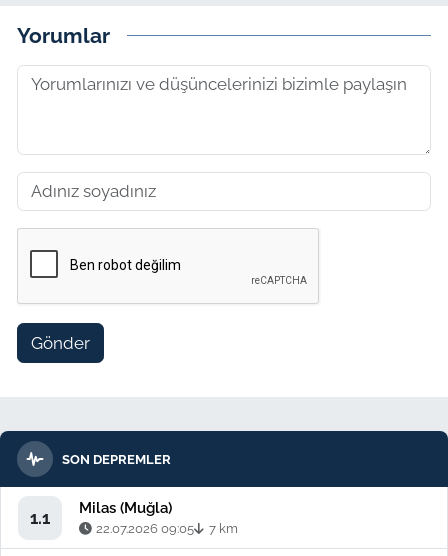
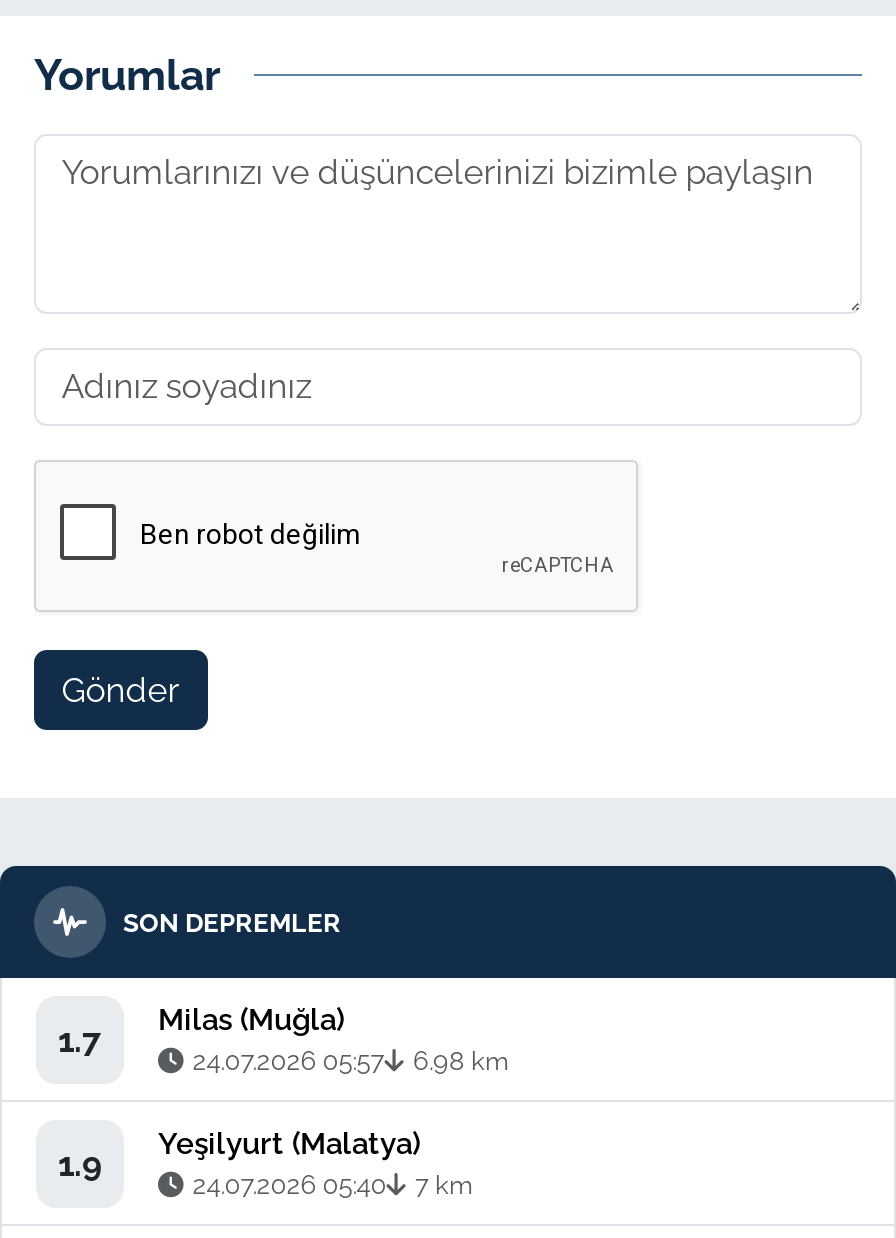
- 1.1 Milas (Muğla)
+ 1.7 Milas (Muğla)

- 22.07.2026 09:05
+ 24.07.2026 05:57
+ 6.98 km
+ 1.9
+ Yeşilyurt (Malatya)
+ 24.07.2026 05:40
